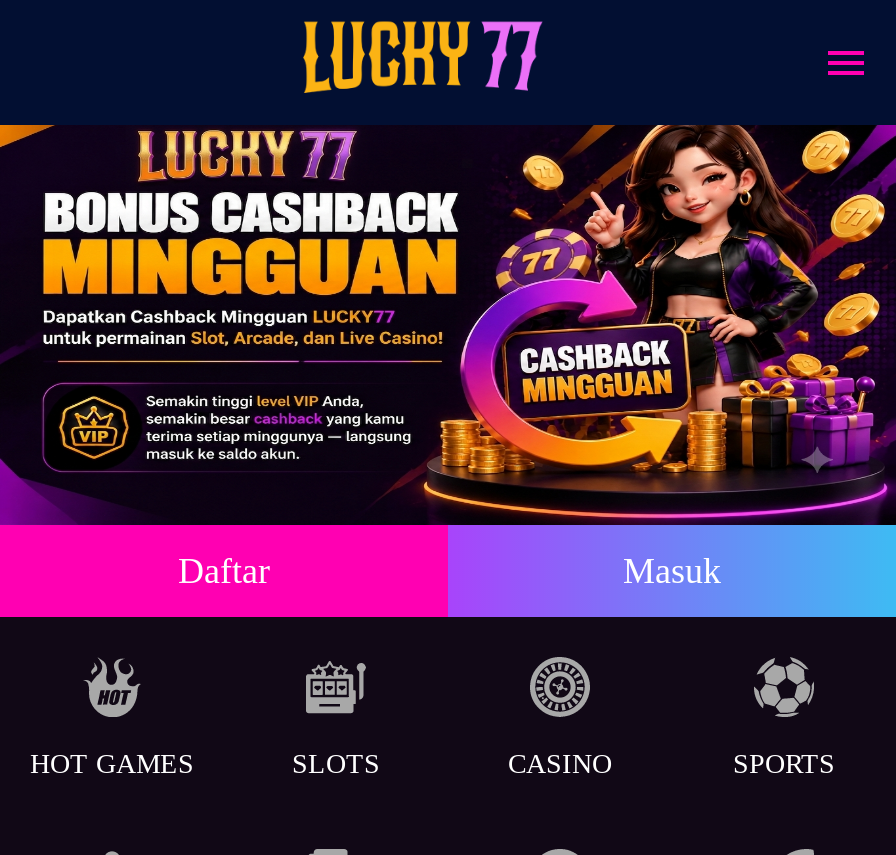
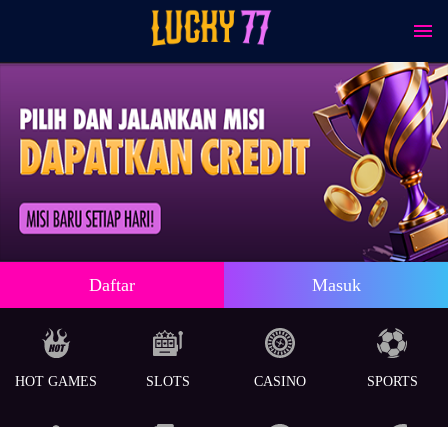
- [image]
+ [image]
